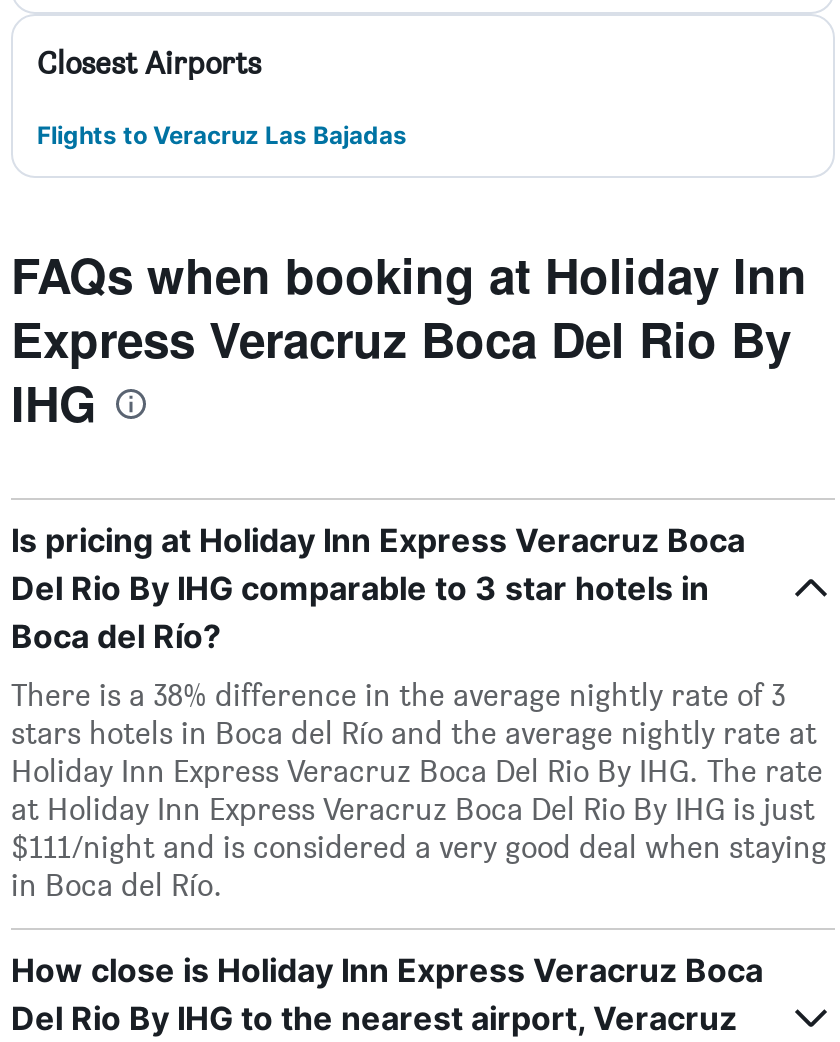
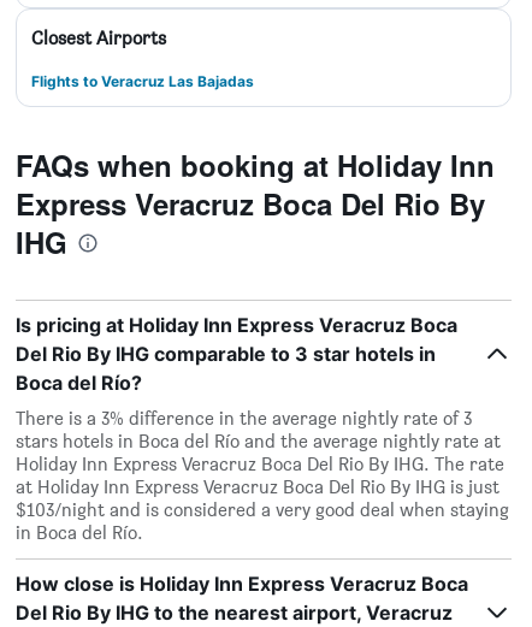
- There is a 38% difference in the average nightly rate of 3
+ There is a 3% difference in the average nightly rate of 3

- $111/night and is considered a very good deal when staying
+ $103/night and is considered a very good deal when staying
